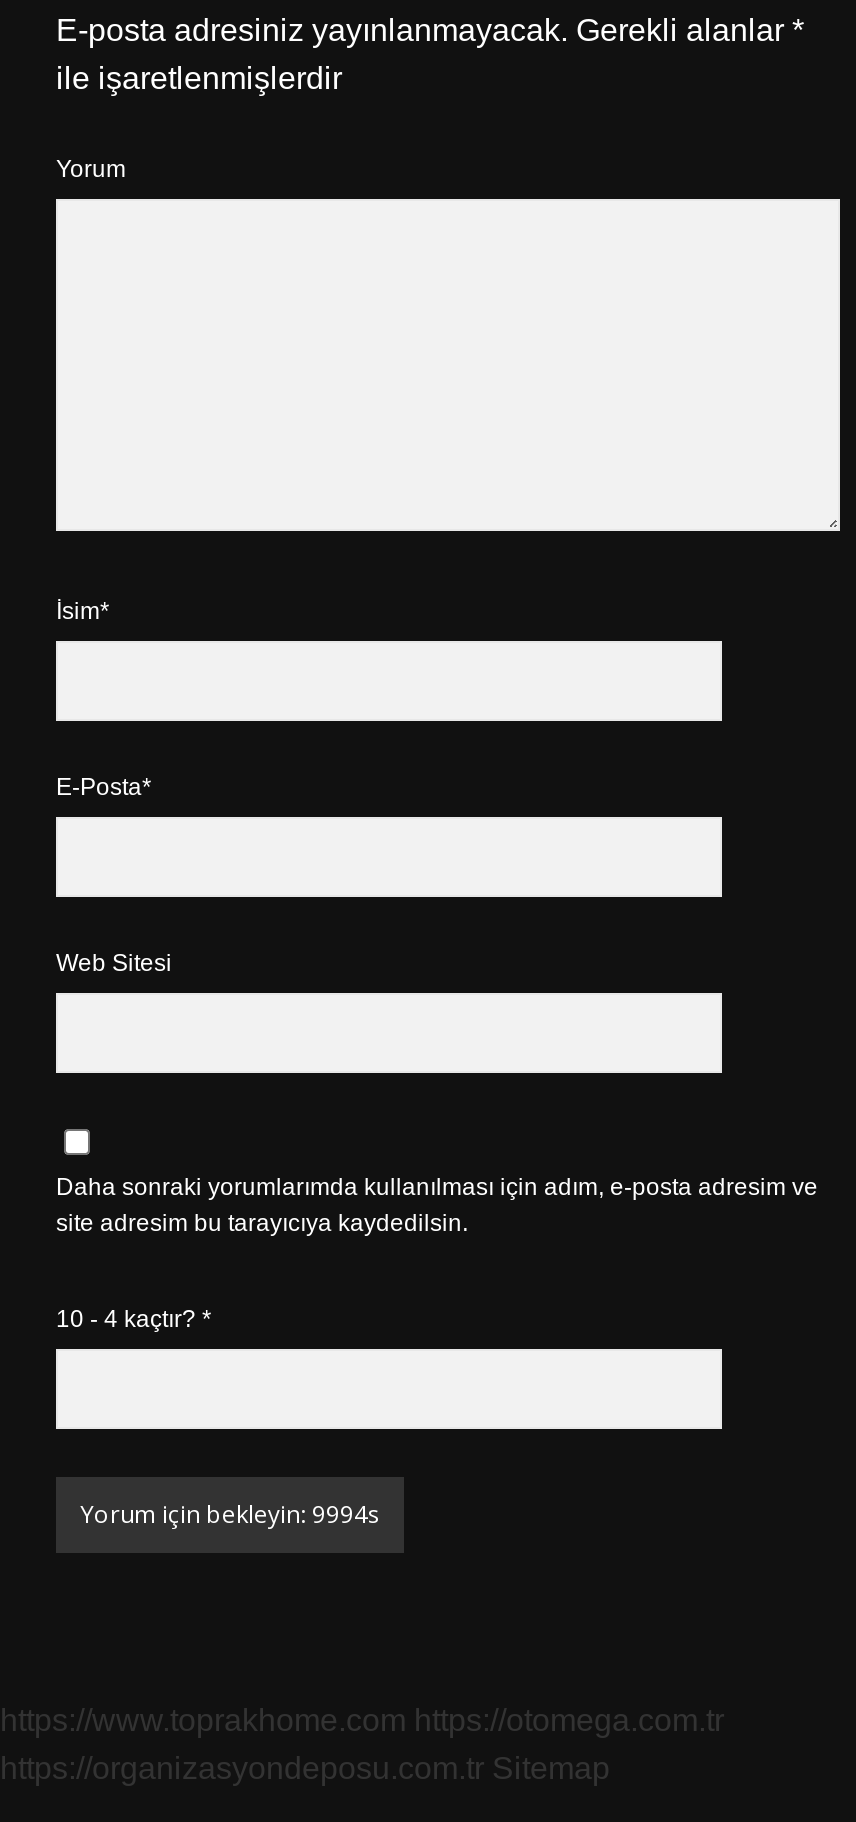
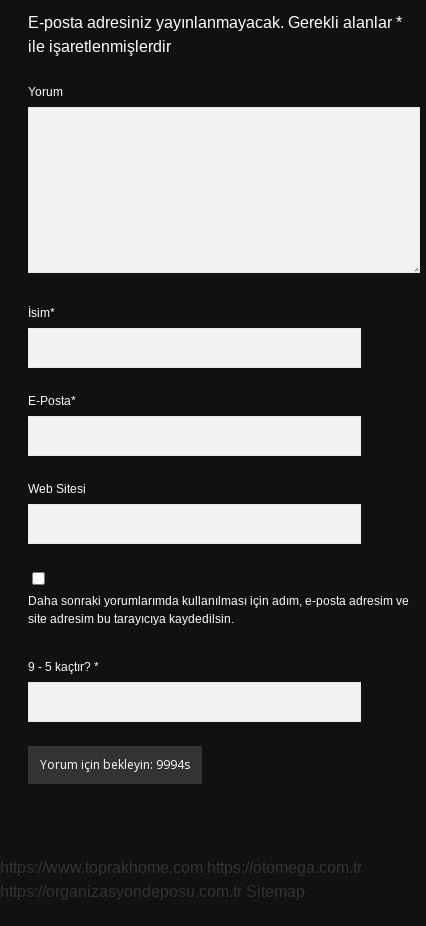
- 10 - 4 kaçtır? *
+ 9 - 5 kaçtır? *
